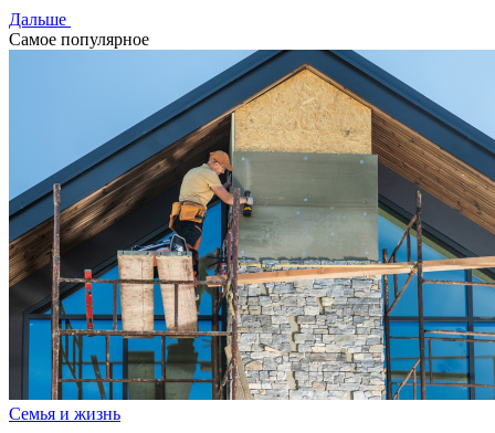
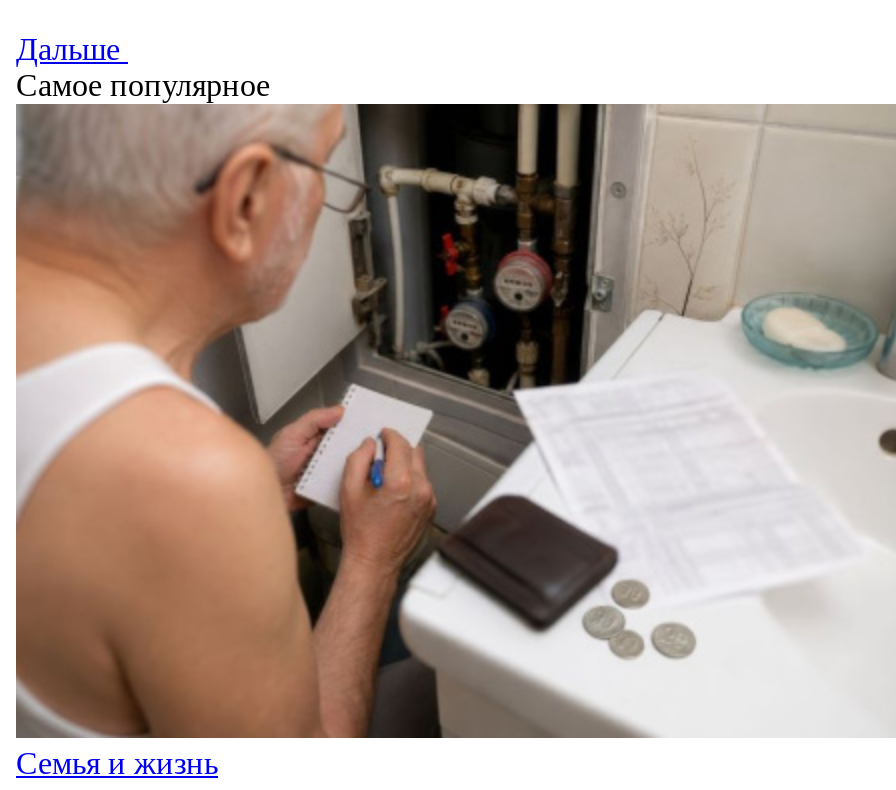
- [image]
+ [image]
